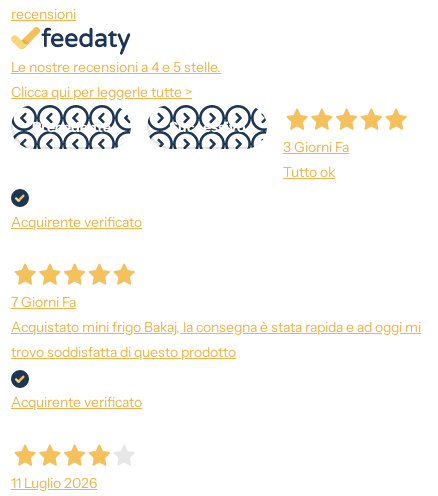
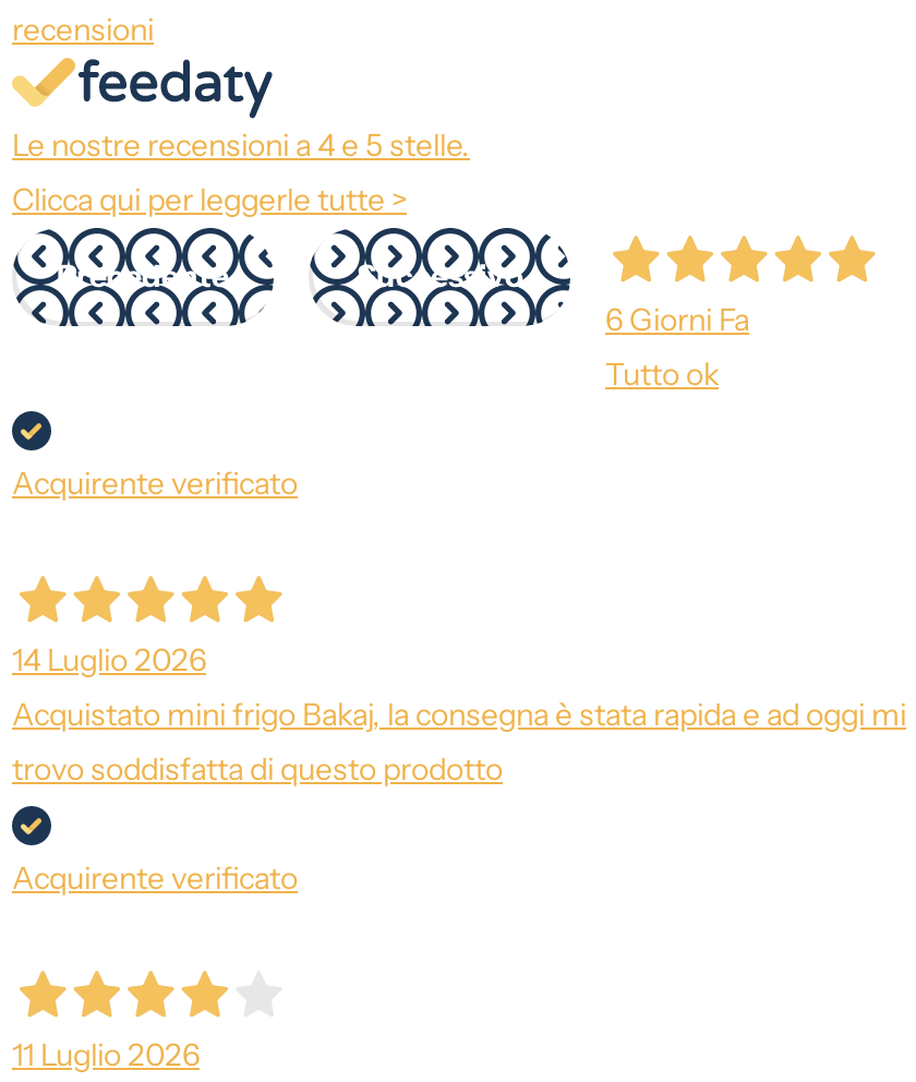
- 3 Giorni Fa
+ 6 Giorni Fa

- 7 Giorni Fa
+ 14 Luglio 2026
